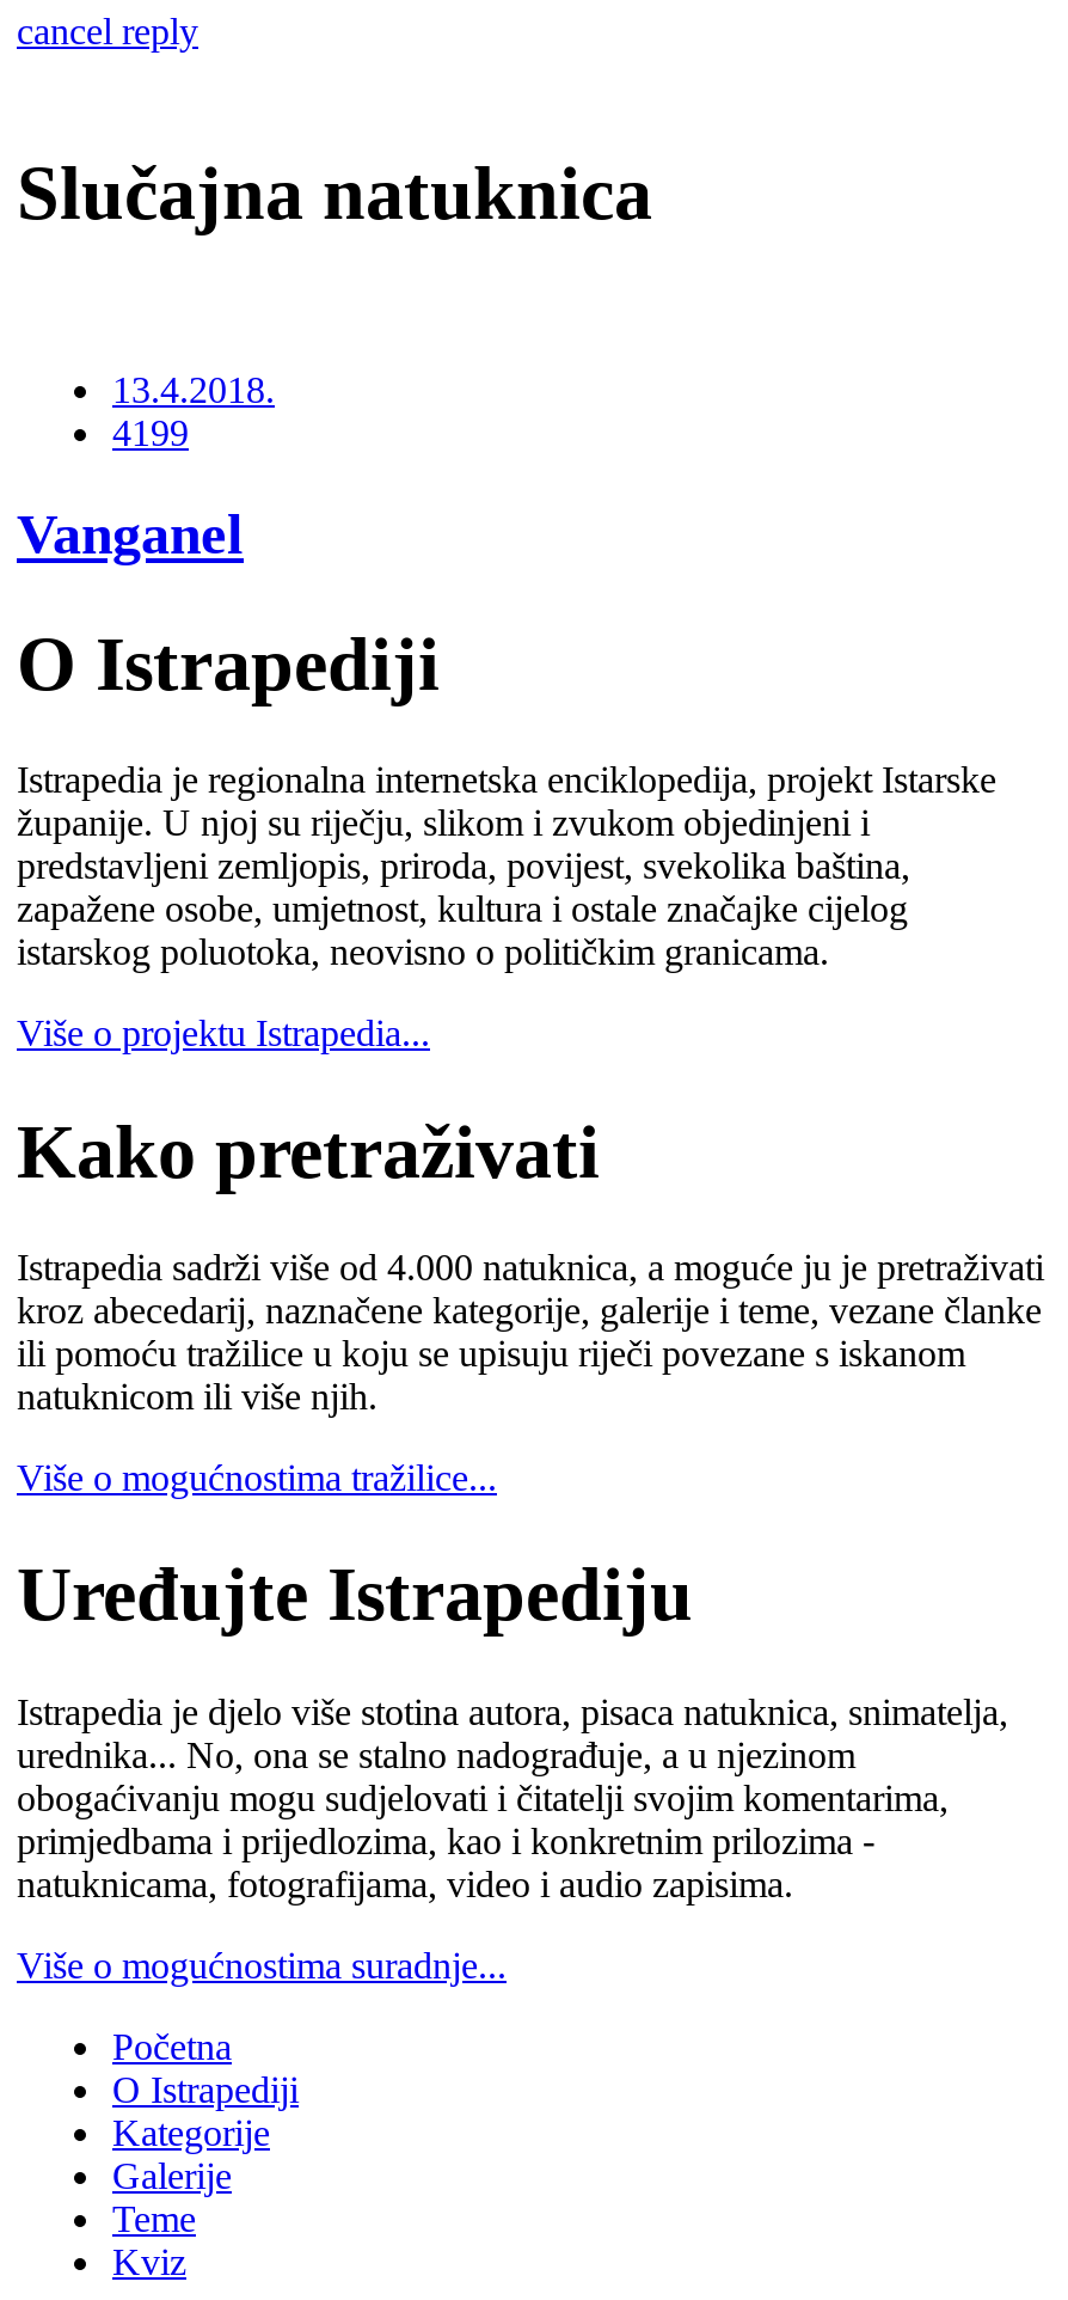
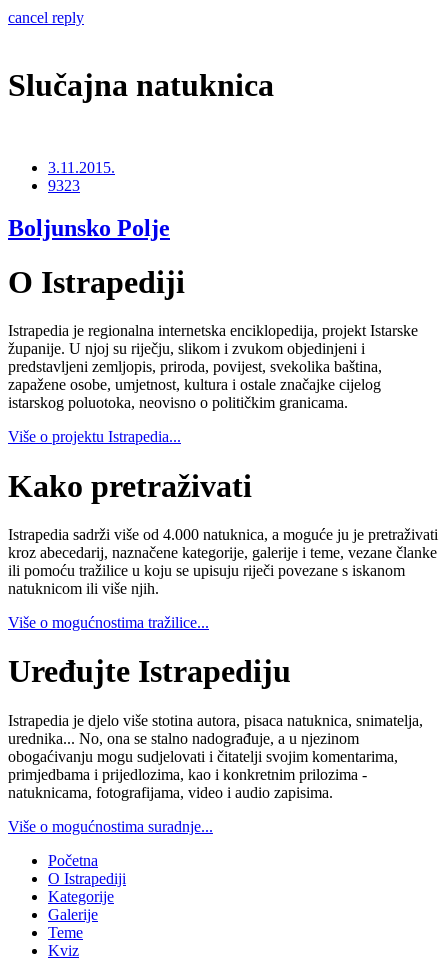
- 13.4.2018.
- 4199
+ 3.11.2015.
+ 9323

- Vanganel
+ Boljunsko Polje
